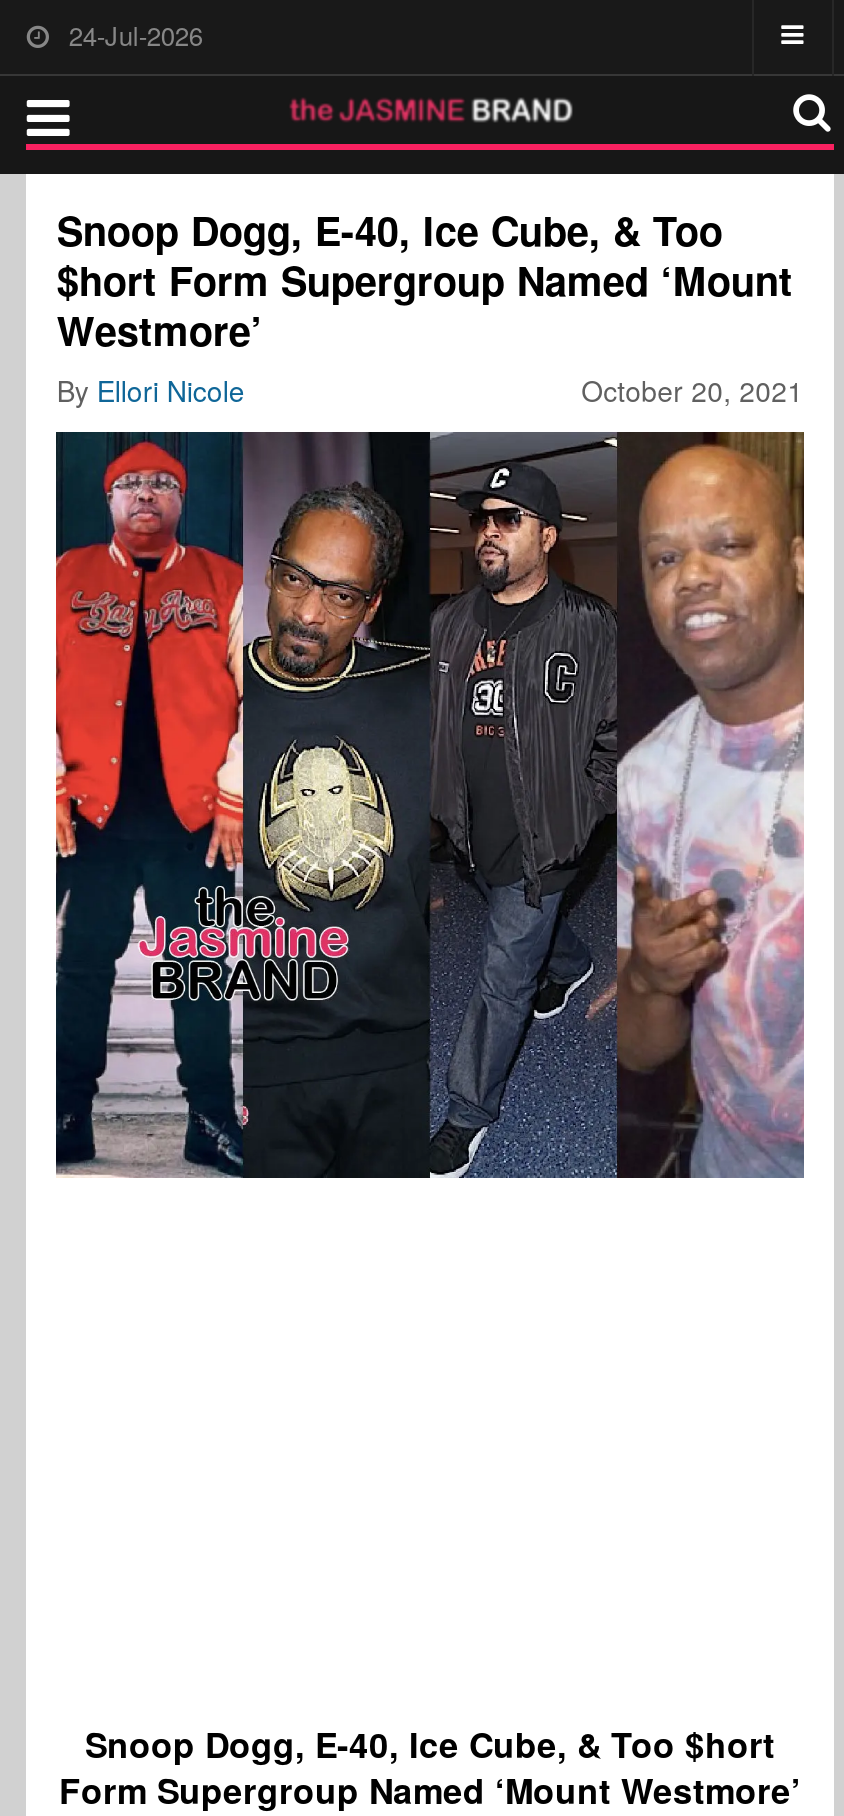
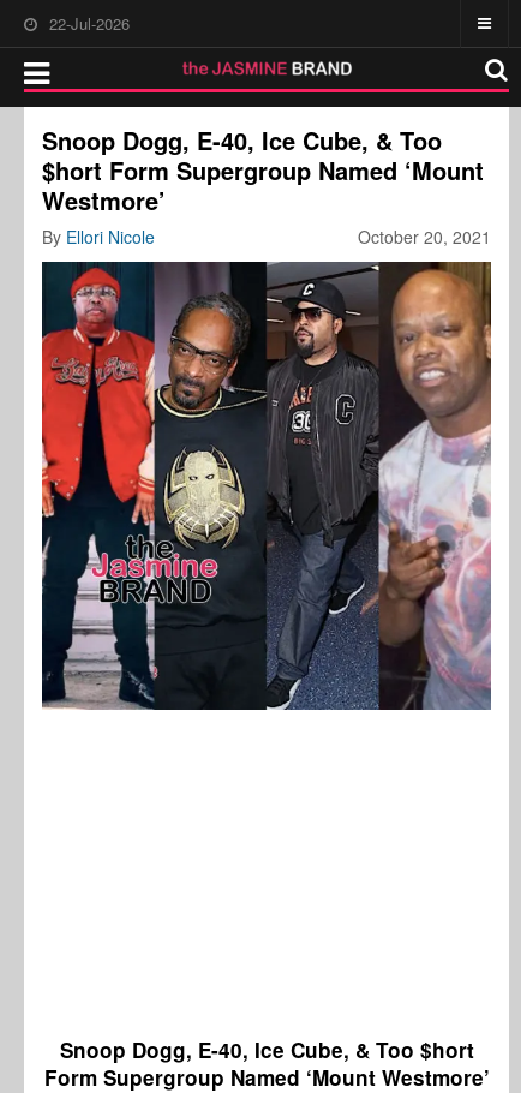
- 24-Jul-2026
+ 22-Jul-2026
